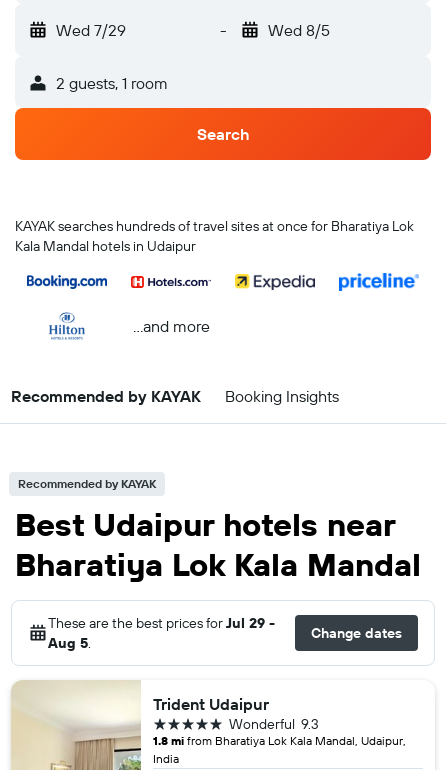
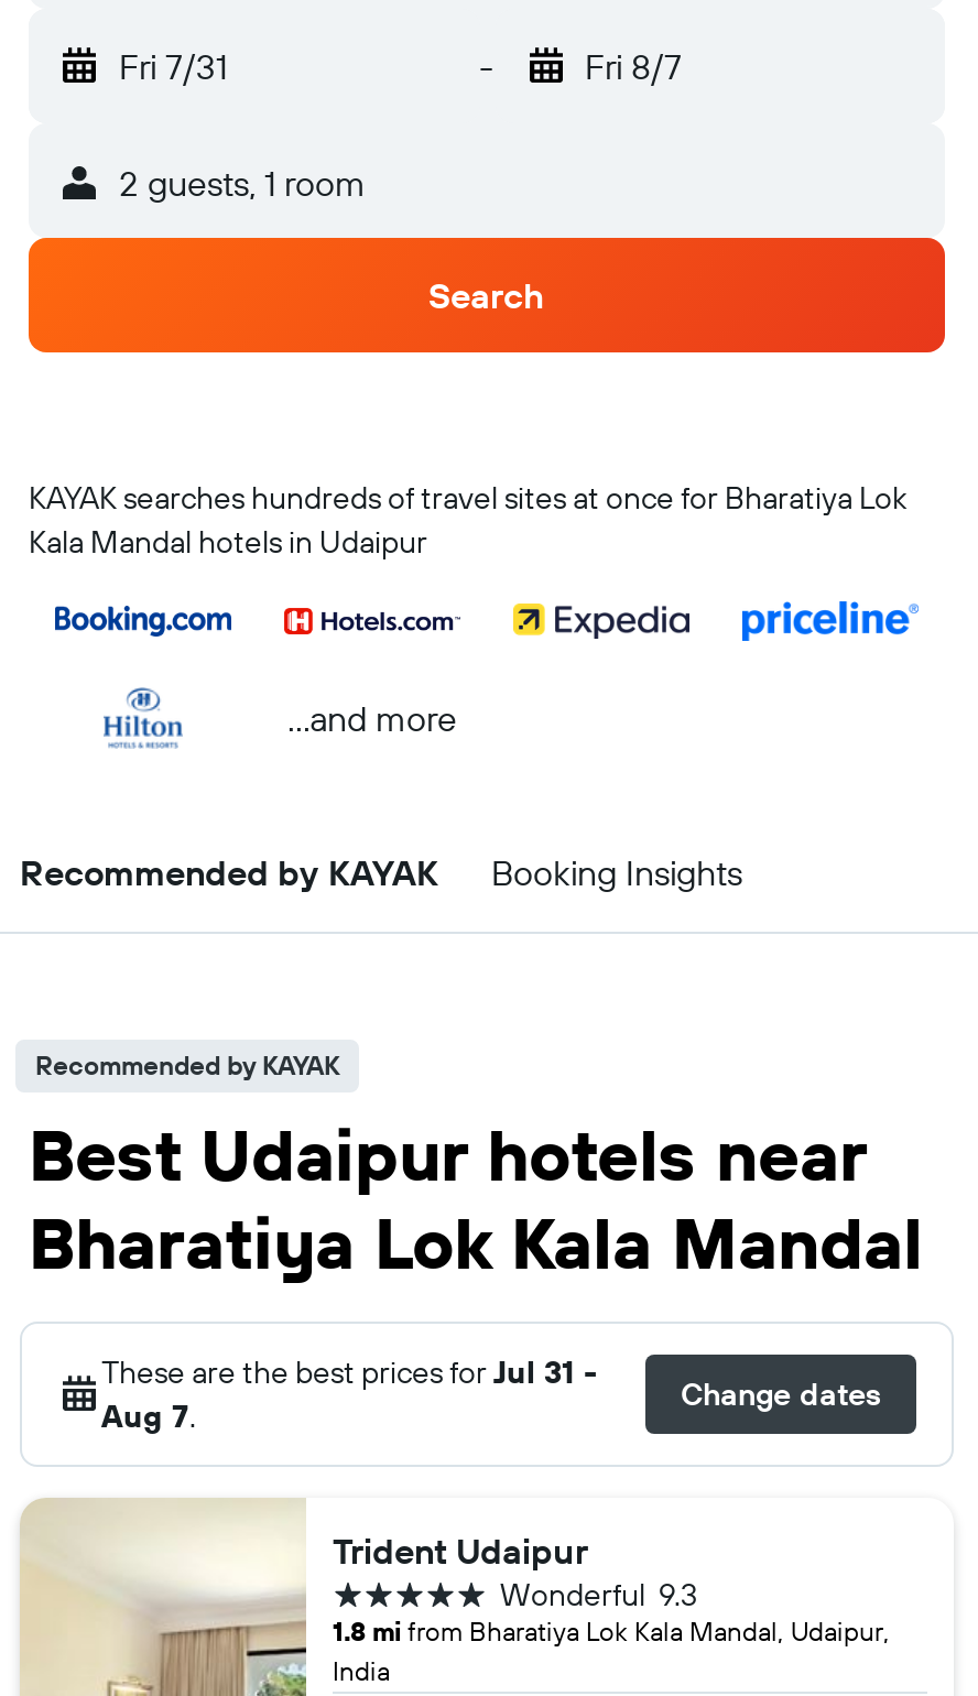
- Wed 7/29
+ Fri 7/31

- Wed 8/5
+ Fri 8/7

- These are the best prices for Jul 29 -
+ These are the best prices for Jul 31 -

- Aug 5.
+ Aug 7.
